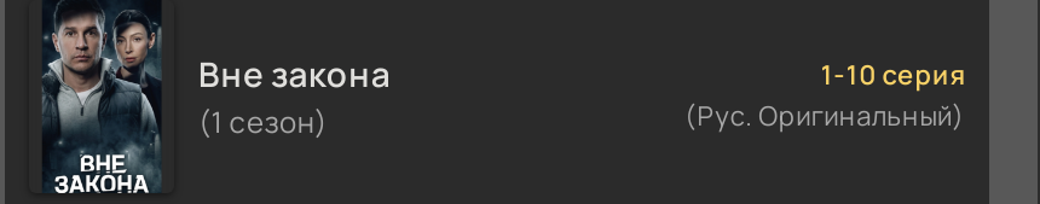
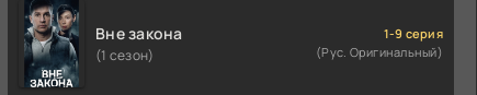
- 1-10 серия
+ 1-9 серия
